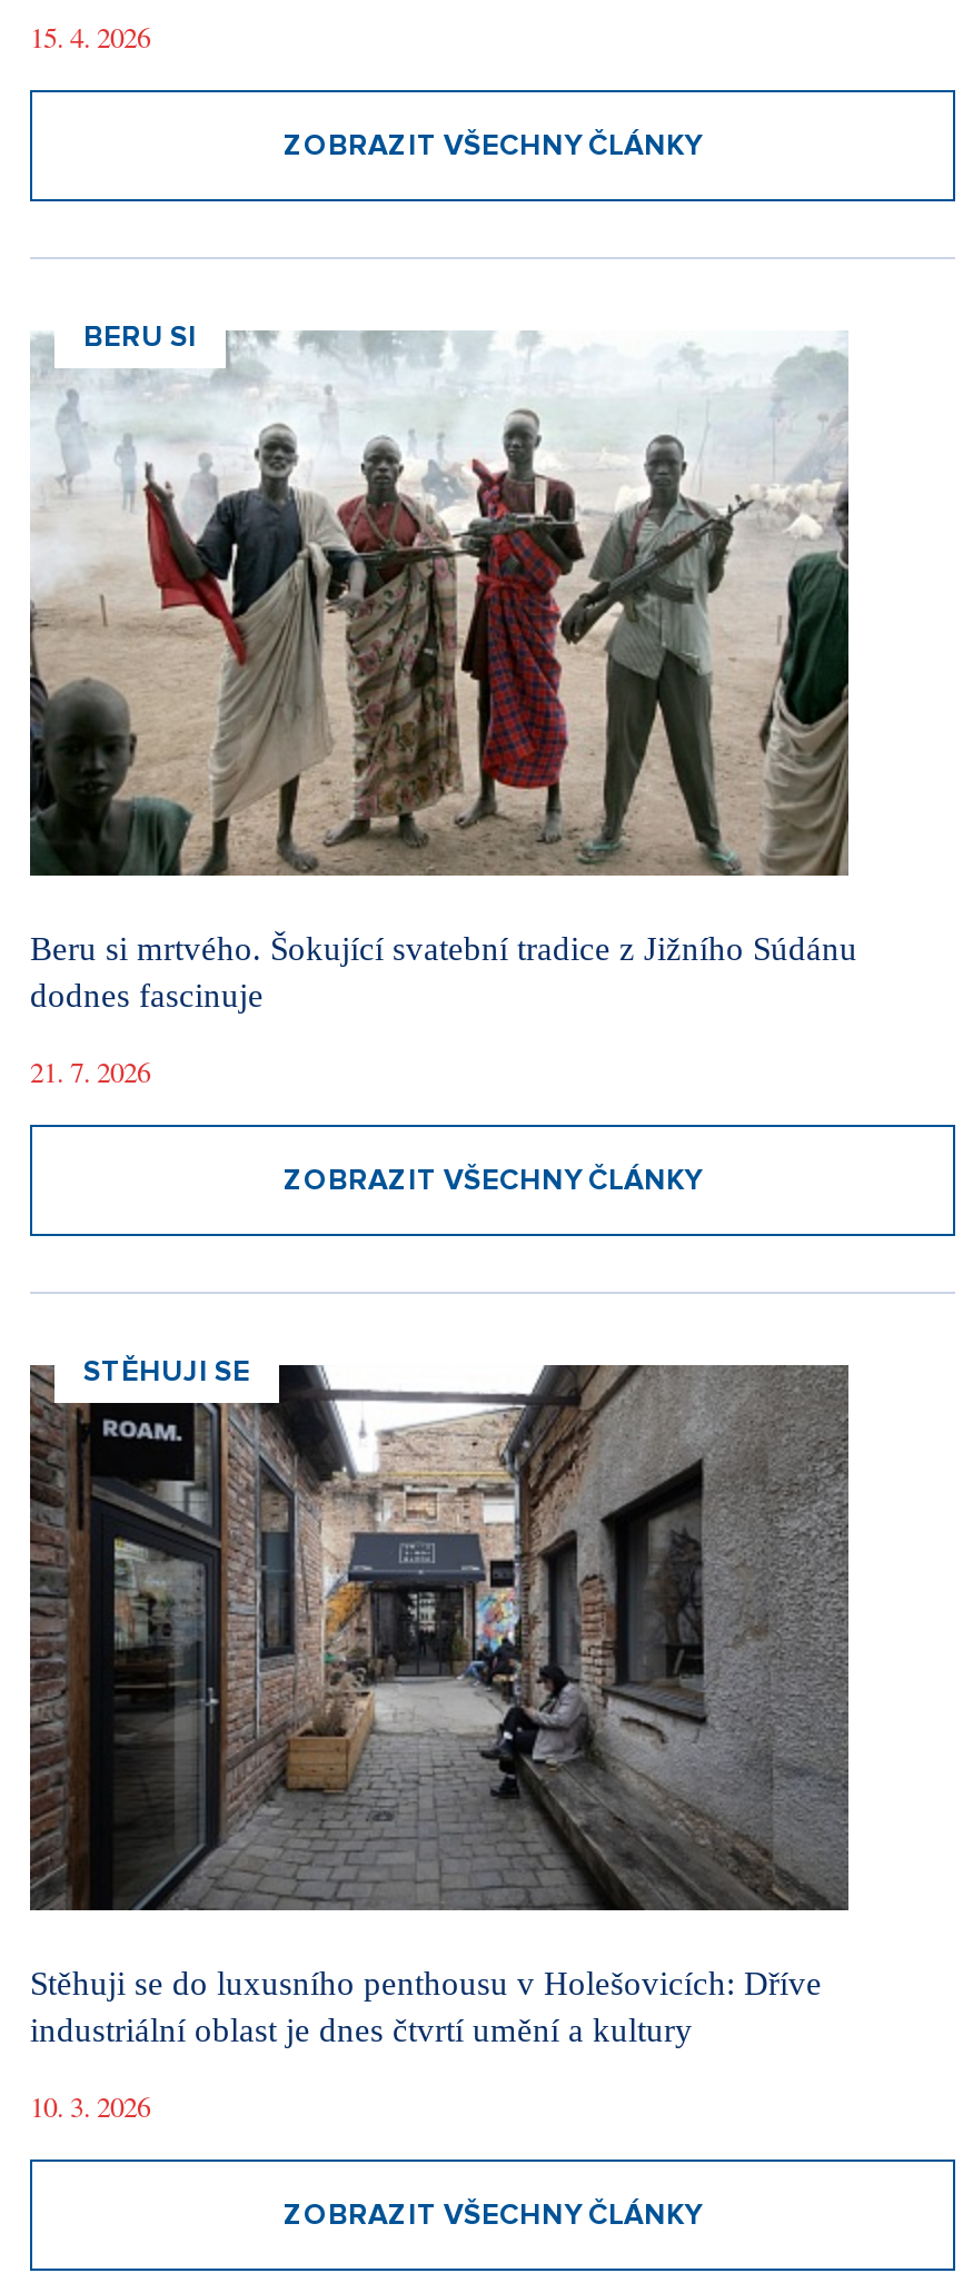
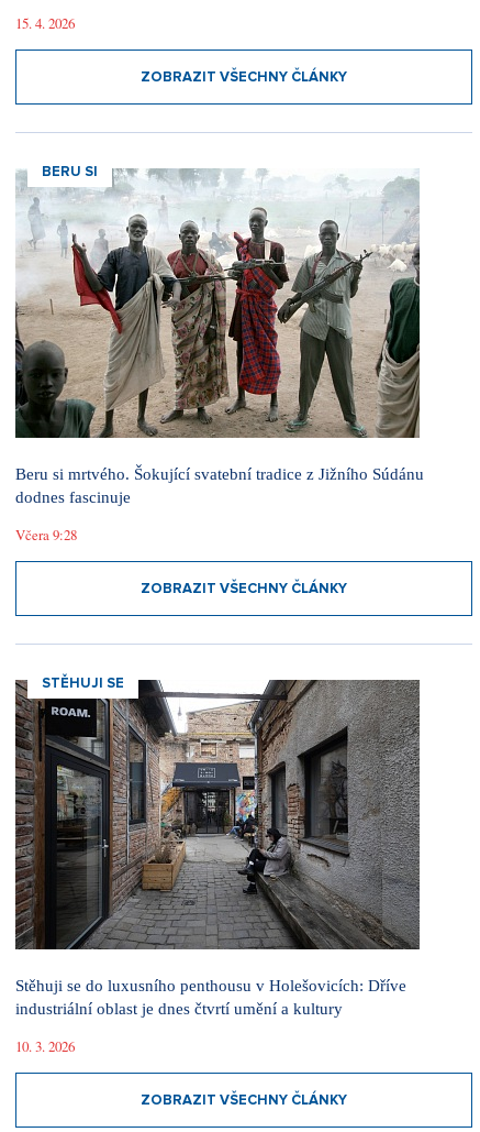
- 21. 7. 2026
+ Včera 9:28
